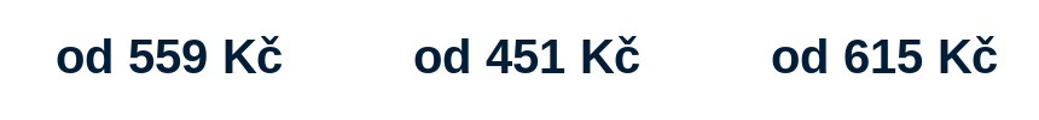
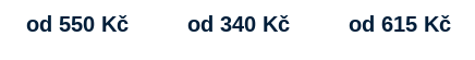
- od 559 Kč
+ od 550 Kč

- od 451 Kč
+ od 340 Kč
